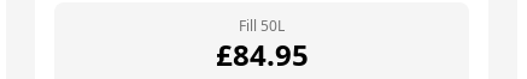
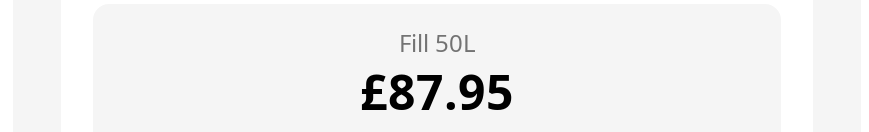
- £84.95
+ £87.95
